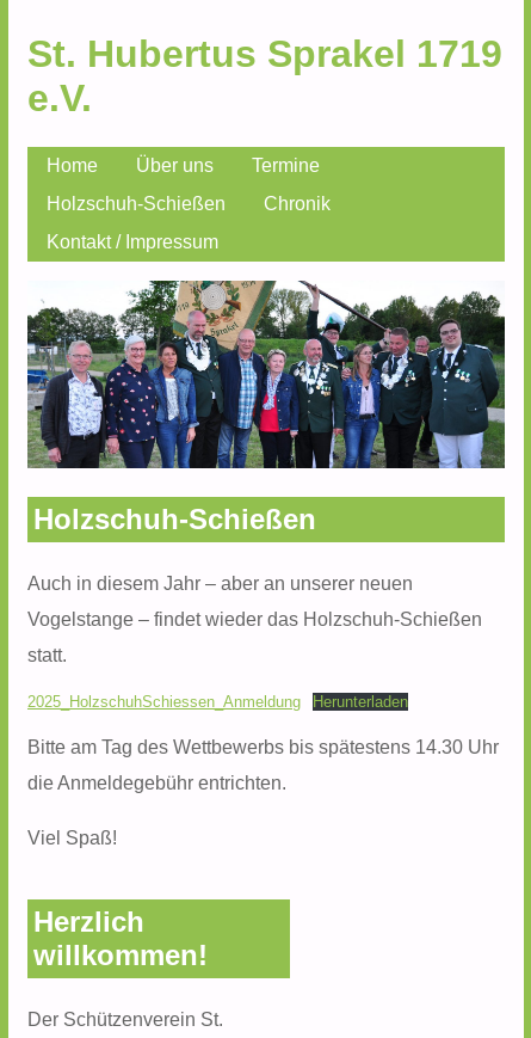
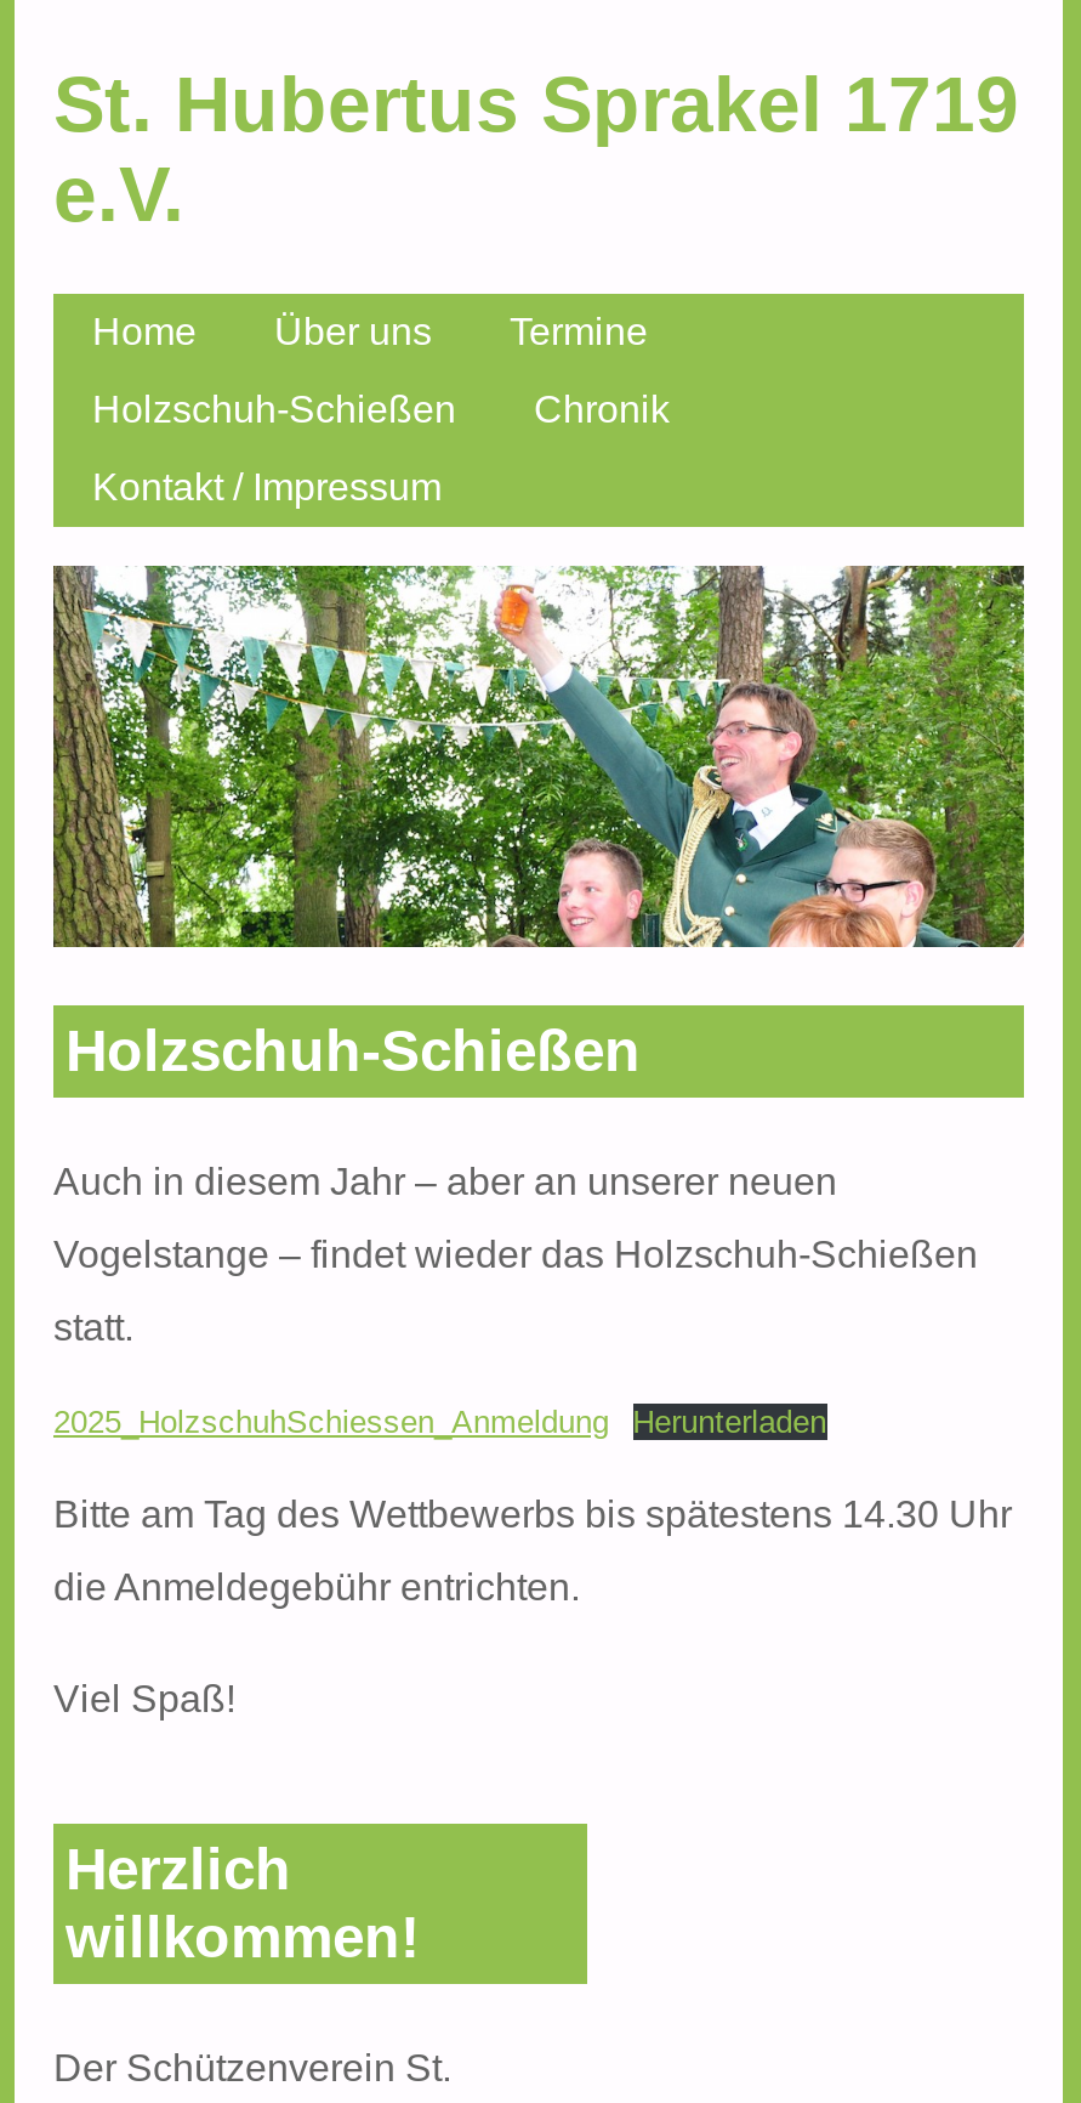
- [image]
+ [image]
